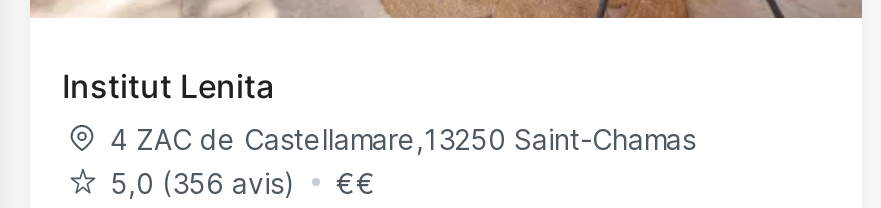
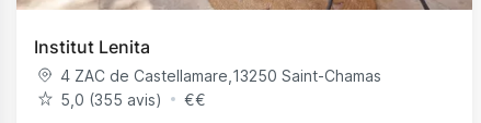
- 5,0 (356 avis)
+ 5,0 (355 avis)
